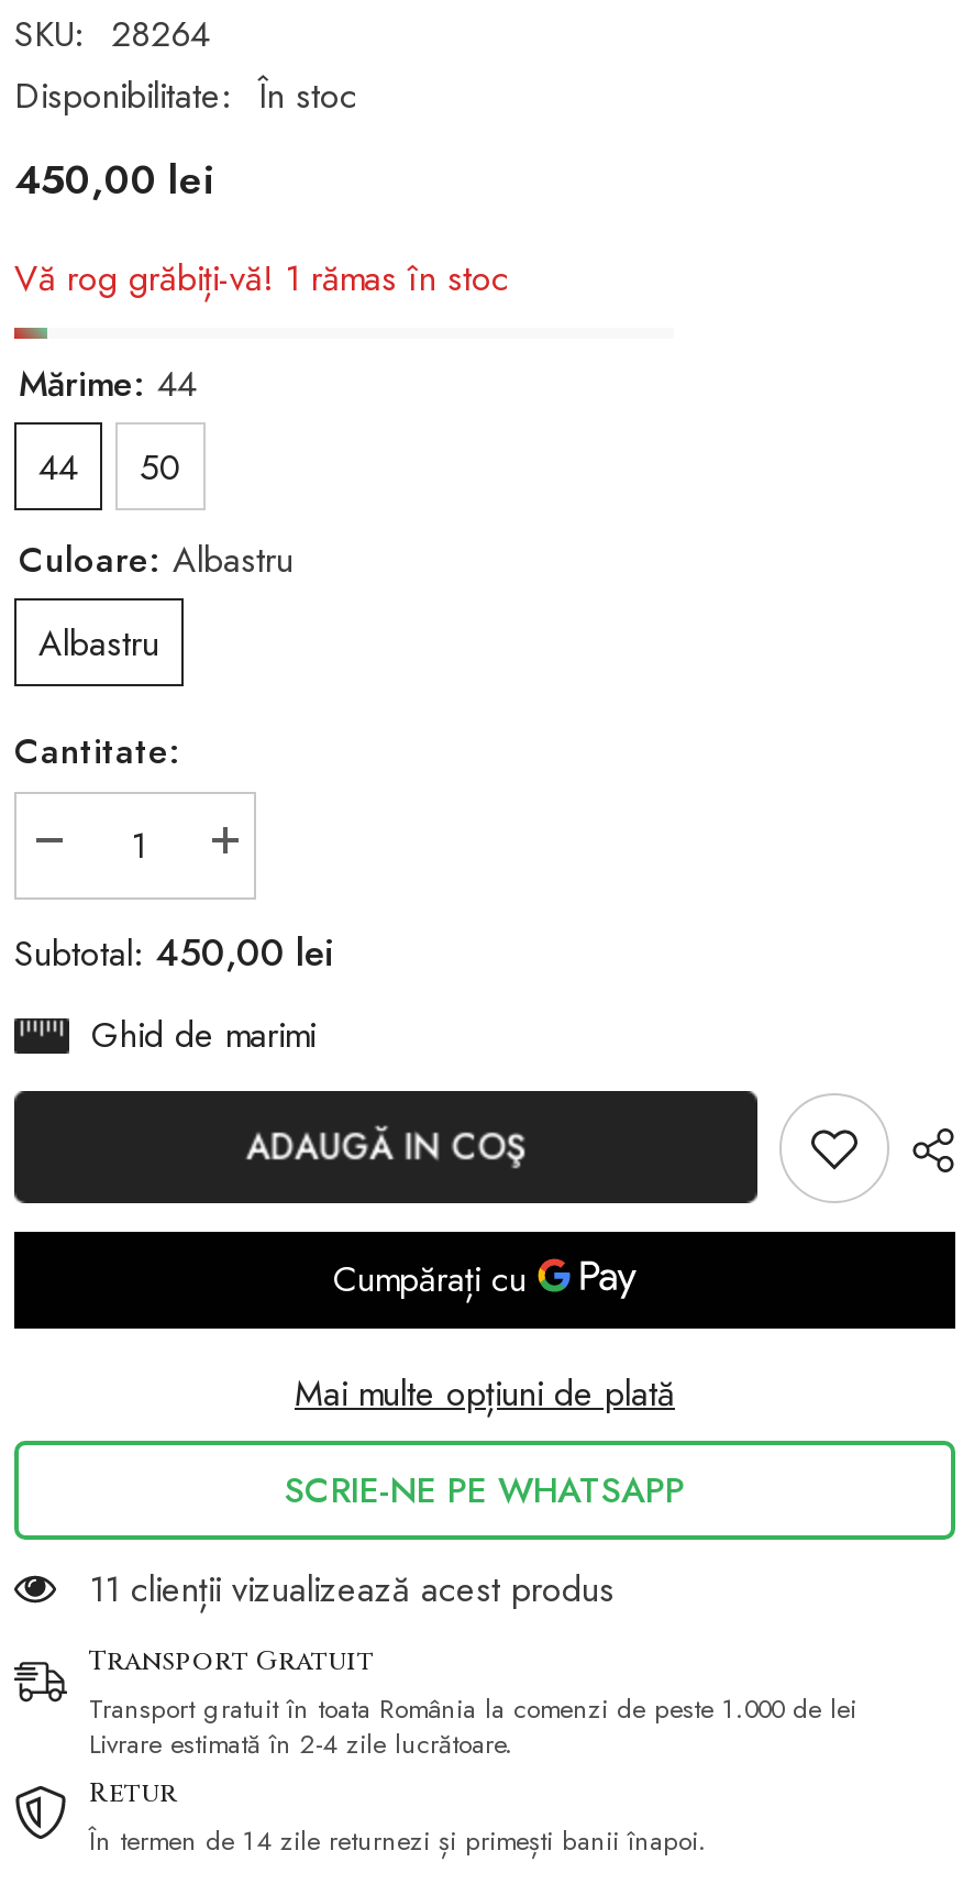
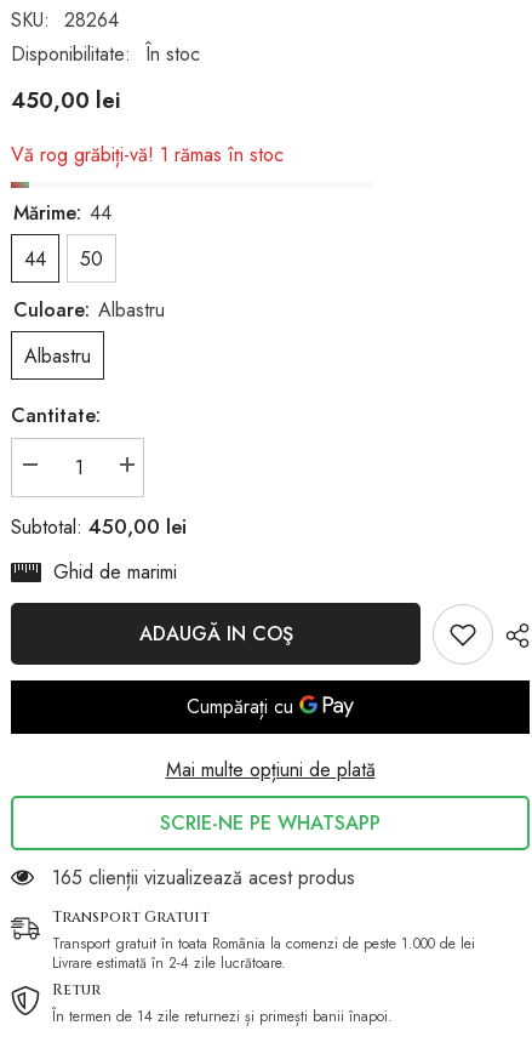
- 11 clienții vizualizează acest produs
+ 165 clienții vizualizează acest produs
